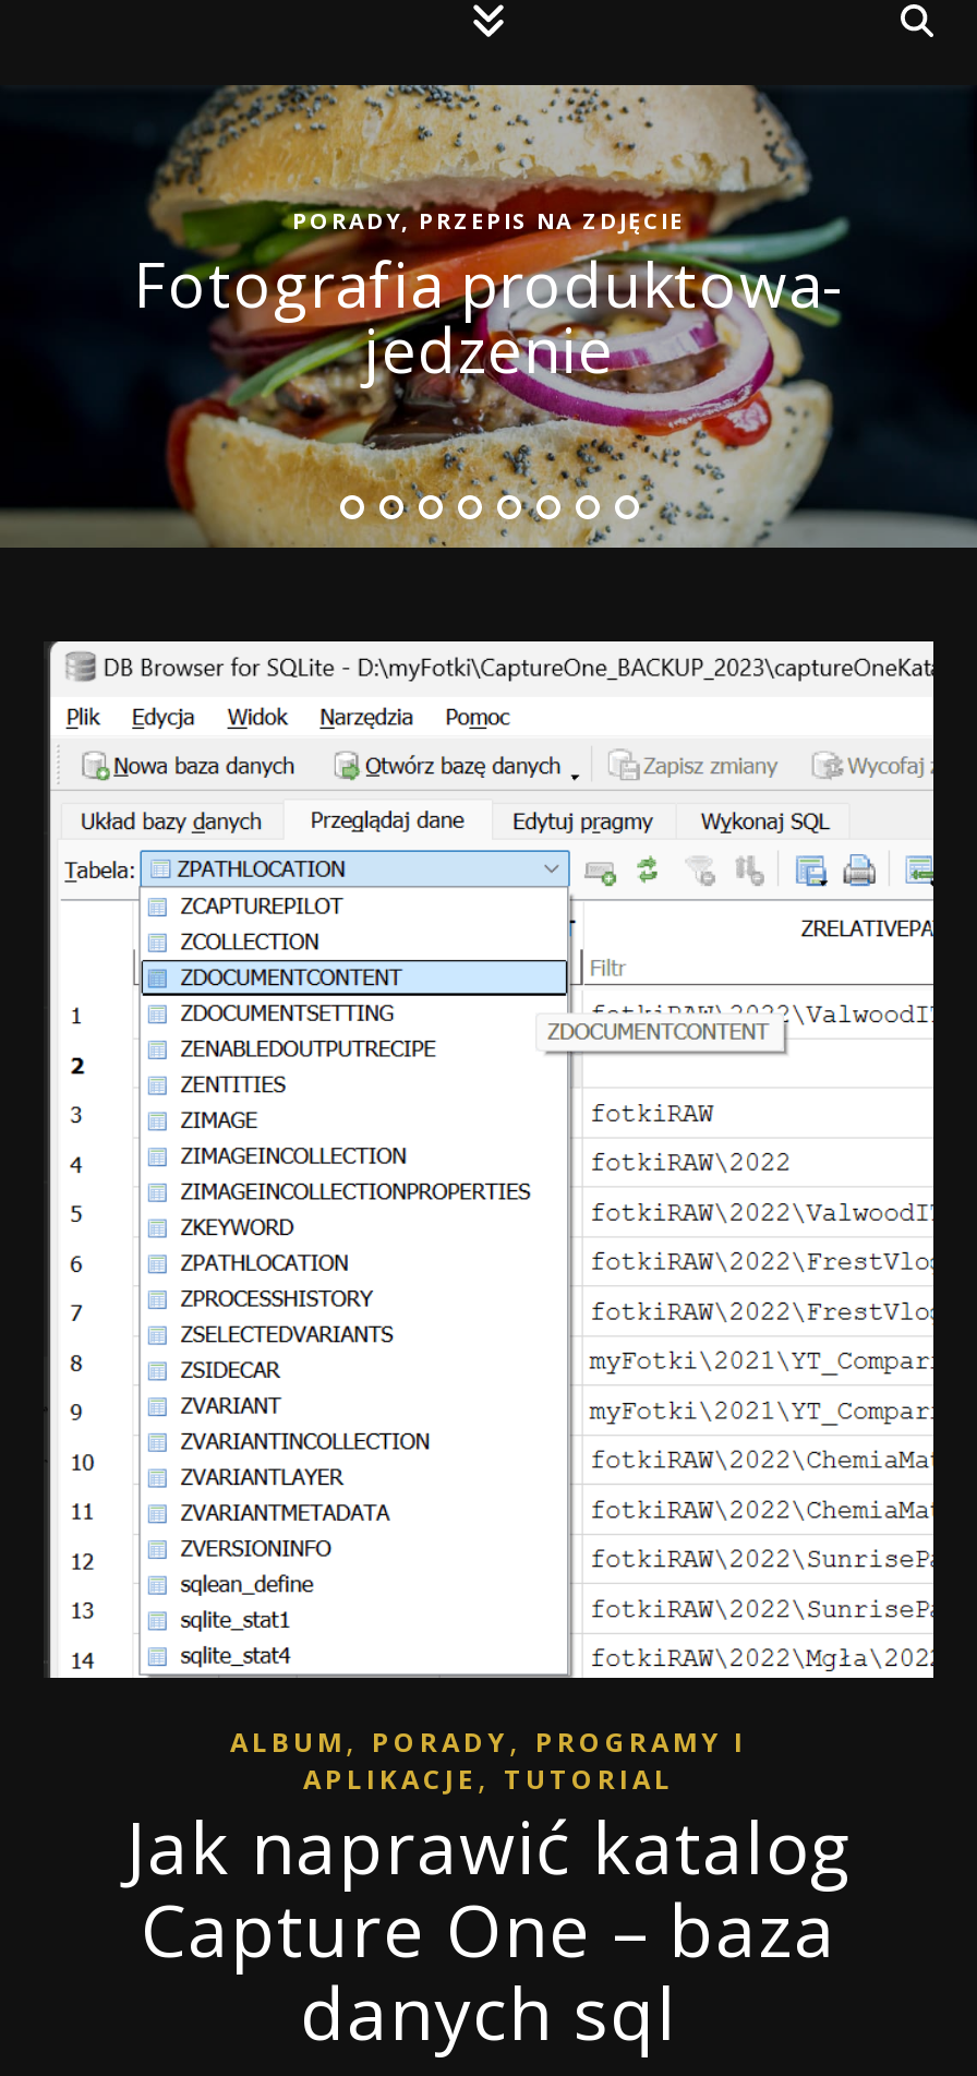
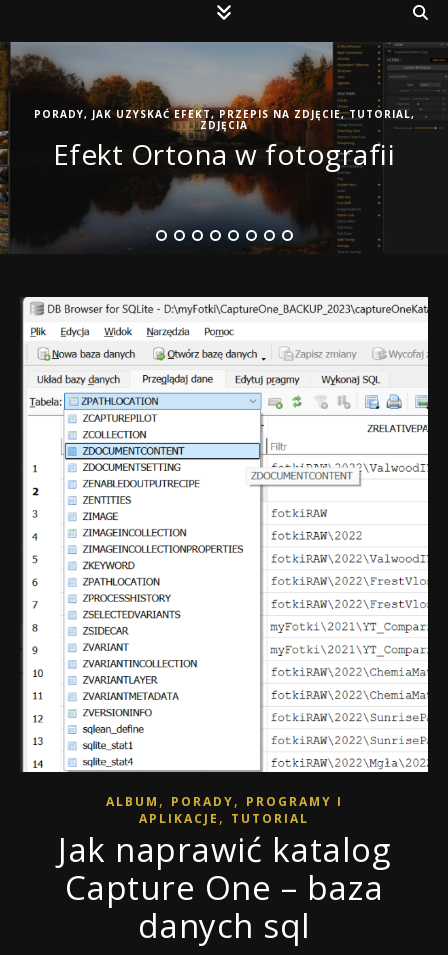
- [image]
- PORADY, PRZEPIS NA ZDJĘCIE
- Fotografia produktowa-
- jedzenie
+ [image]
+ PORADY, JAK UZYSKAĆ EFEKT,PRZEPIS NA ZDJĘCIE, TUTORIAL,
+ ZDJĘCIA
+ Efekt Ortona w fotografii
